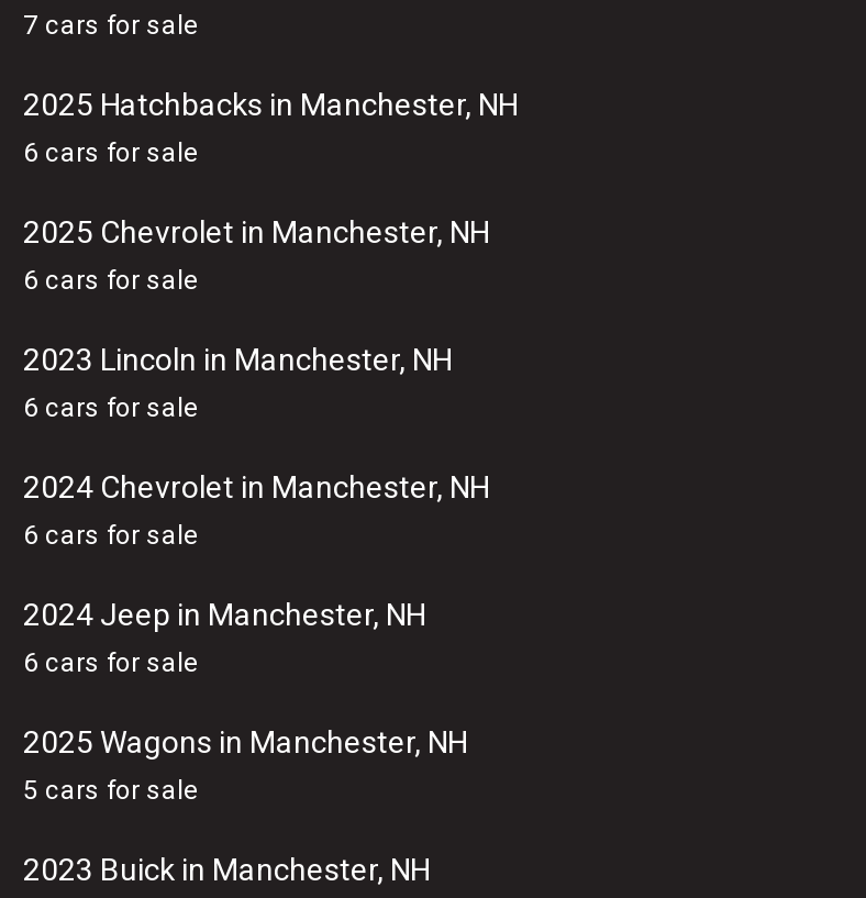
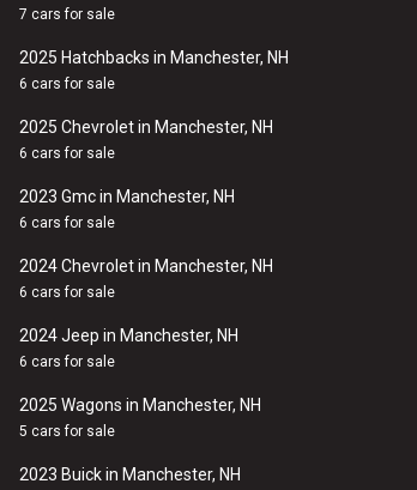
- 2023 Lincoln in Manchester, NH
+ 2023 Gmc in Manchester, NH
